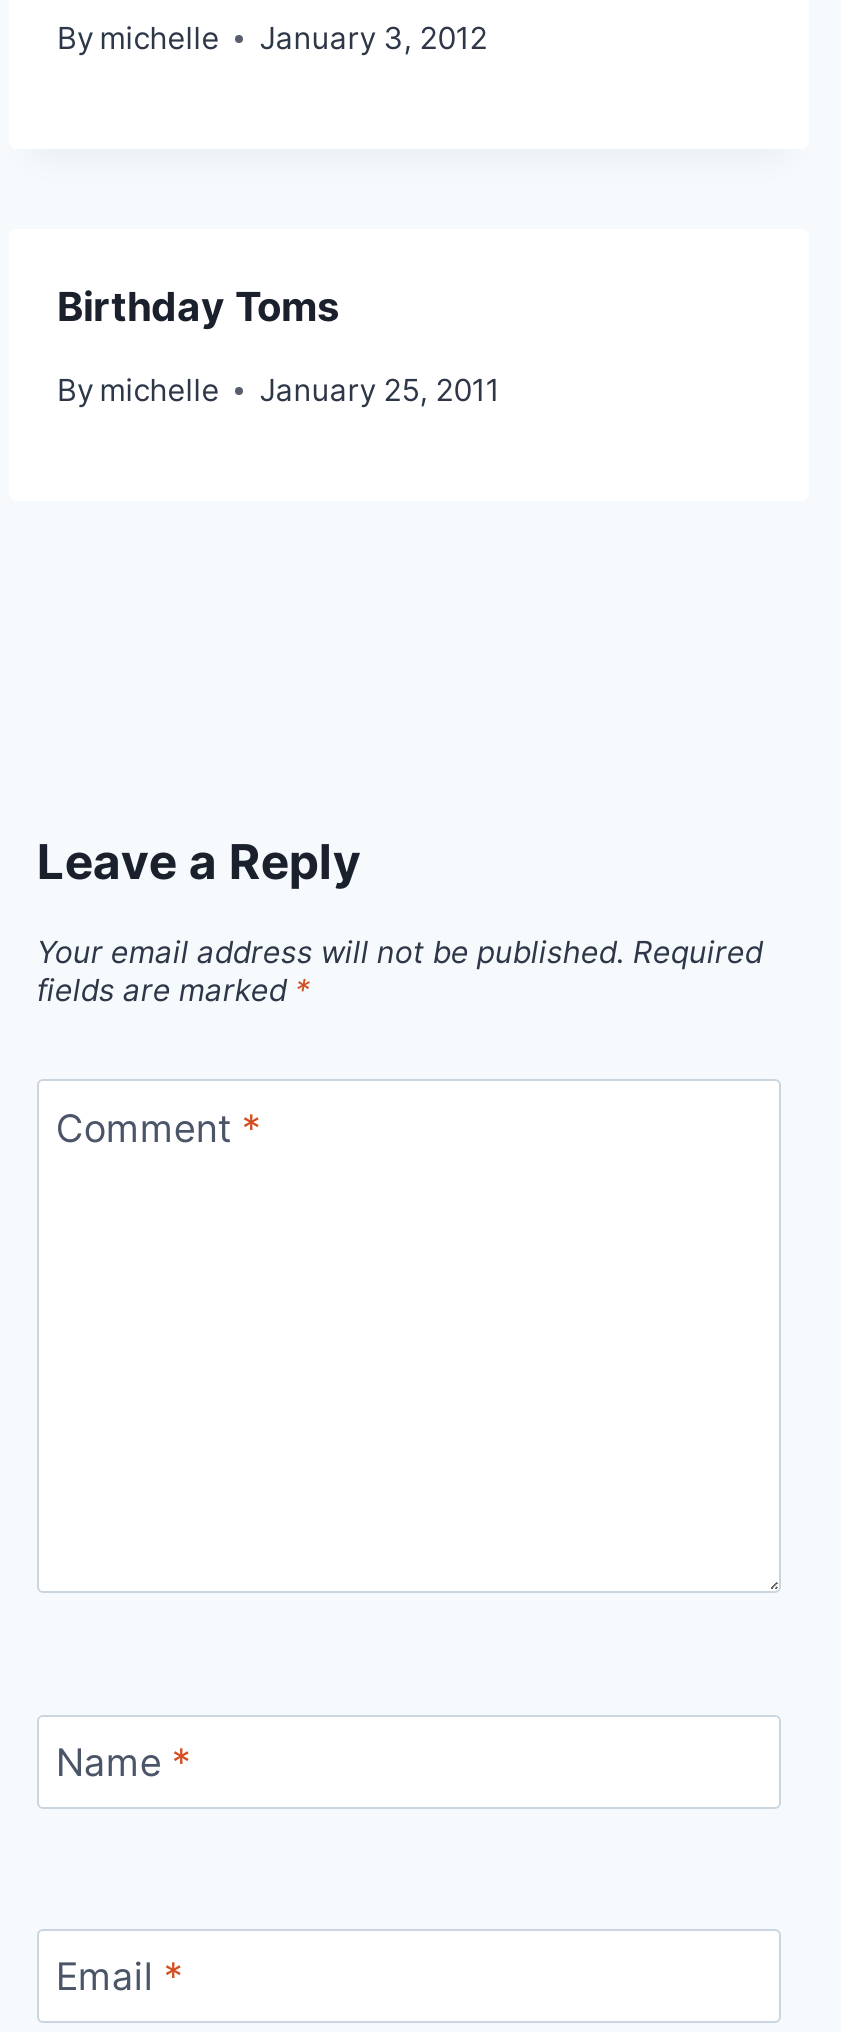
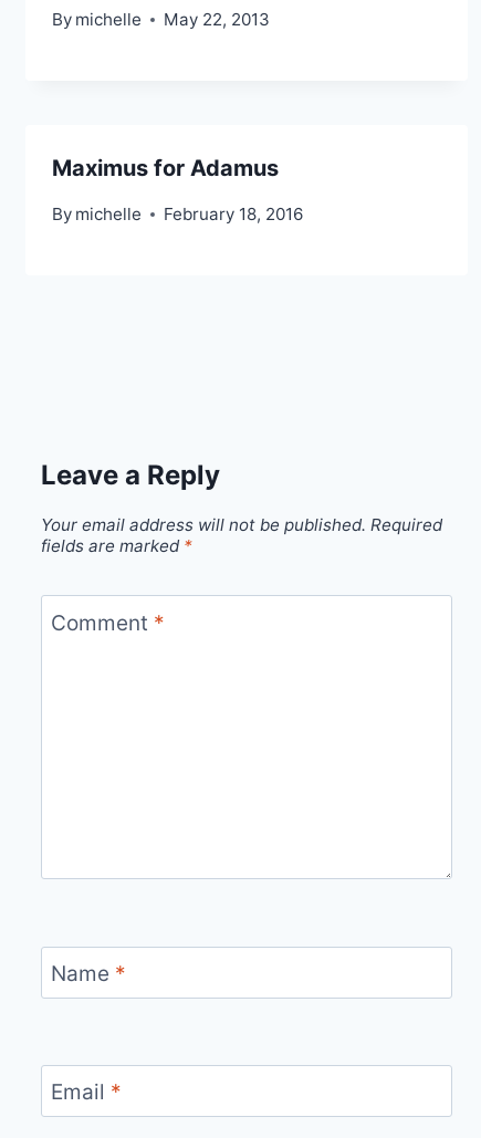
- By michelle January 3, 2012
+ By michelle May 22, 2013

- Birthday Toms
+ Maximus for Adamus

- By michelle January 25, 2011
+ By michelle February 18, 2016
